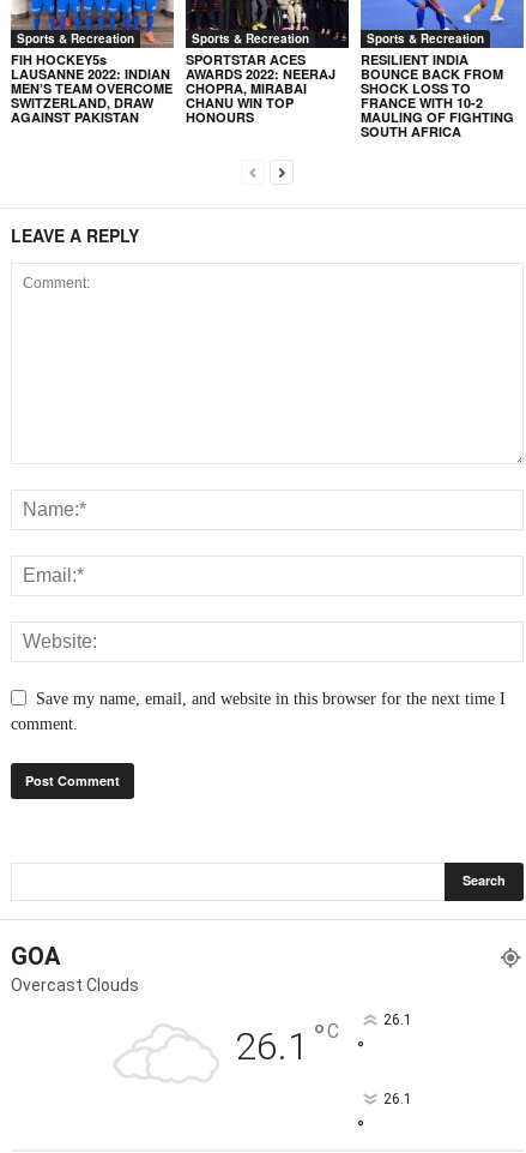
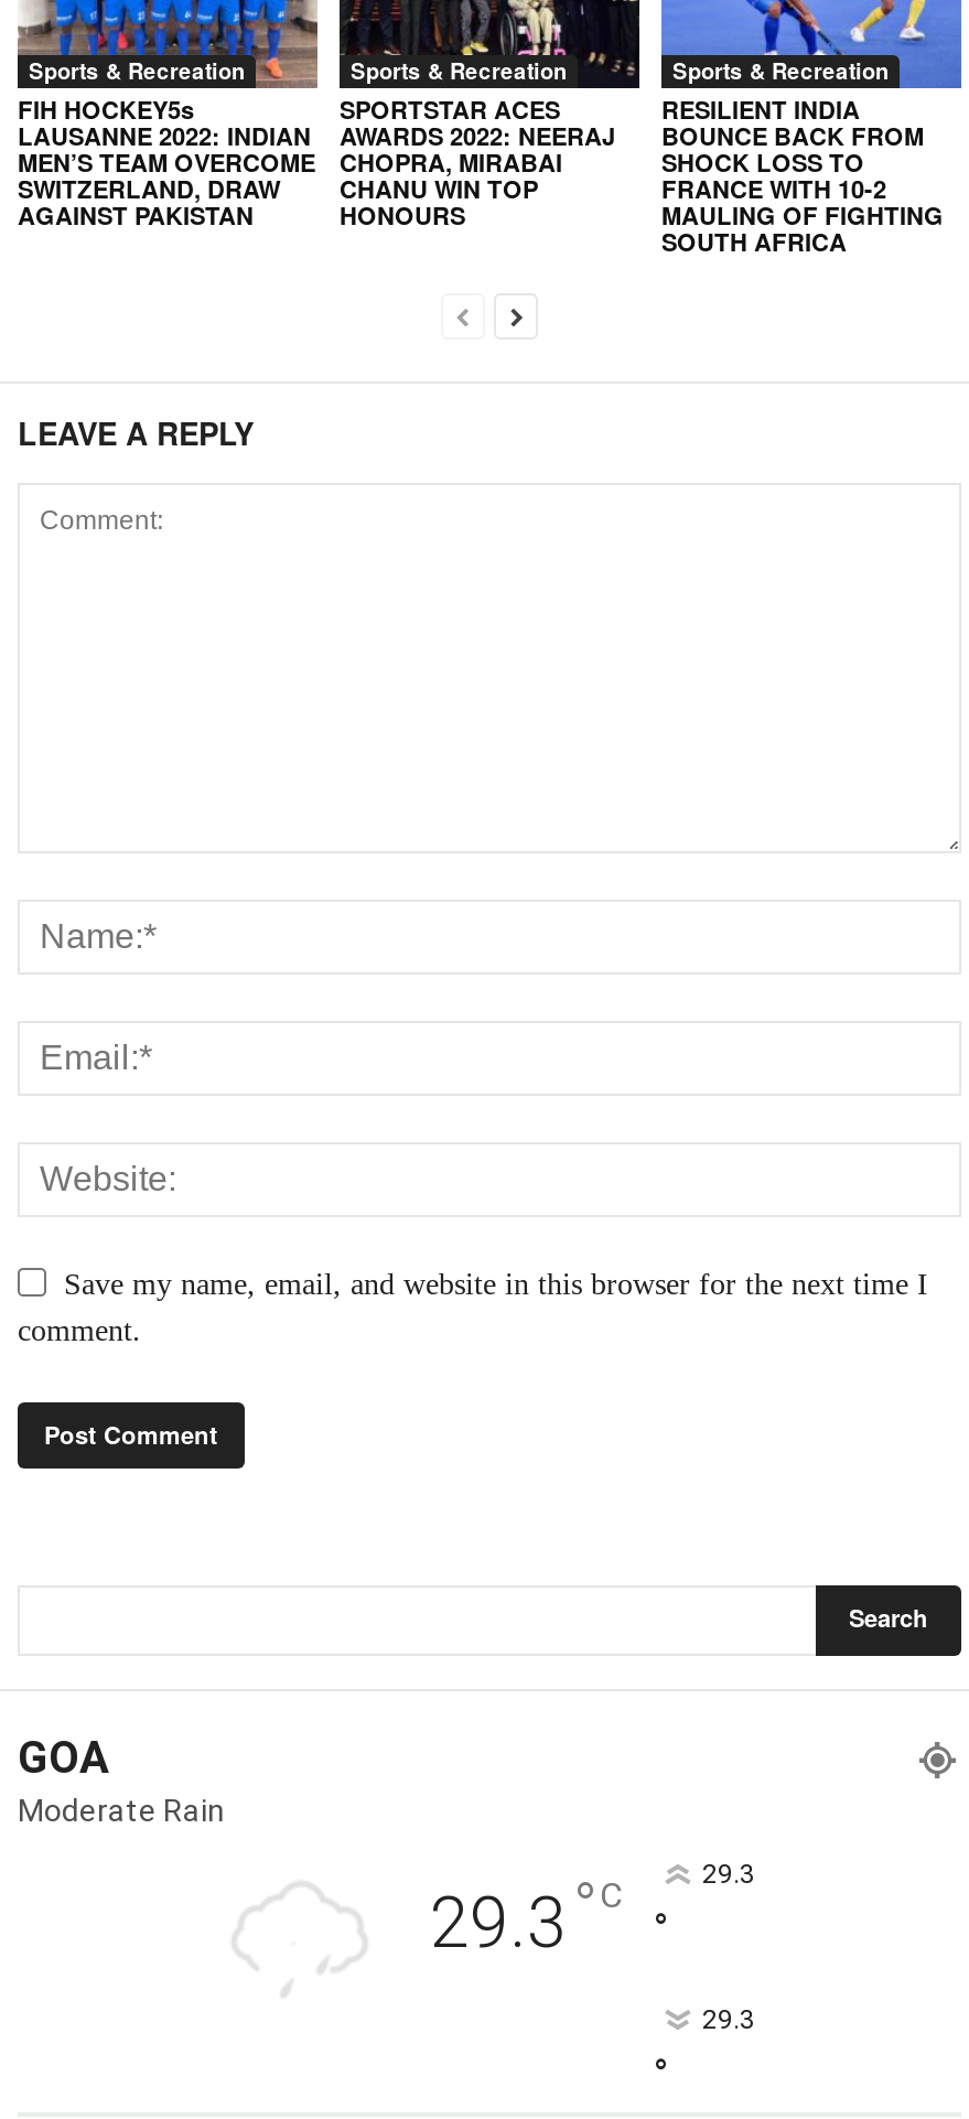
- Overcast Clouds
- 26.1 °C
- 26.1
+ Moderate Rain
+ 29.3 °C
+ 29.3

- 26.1
+ 29.3
